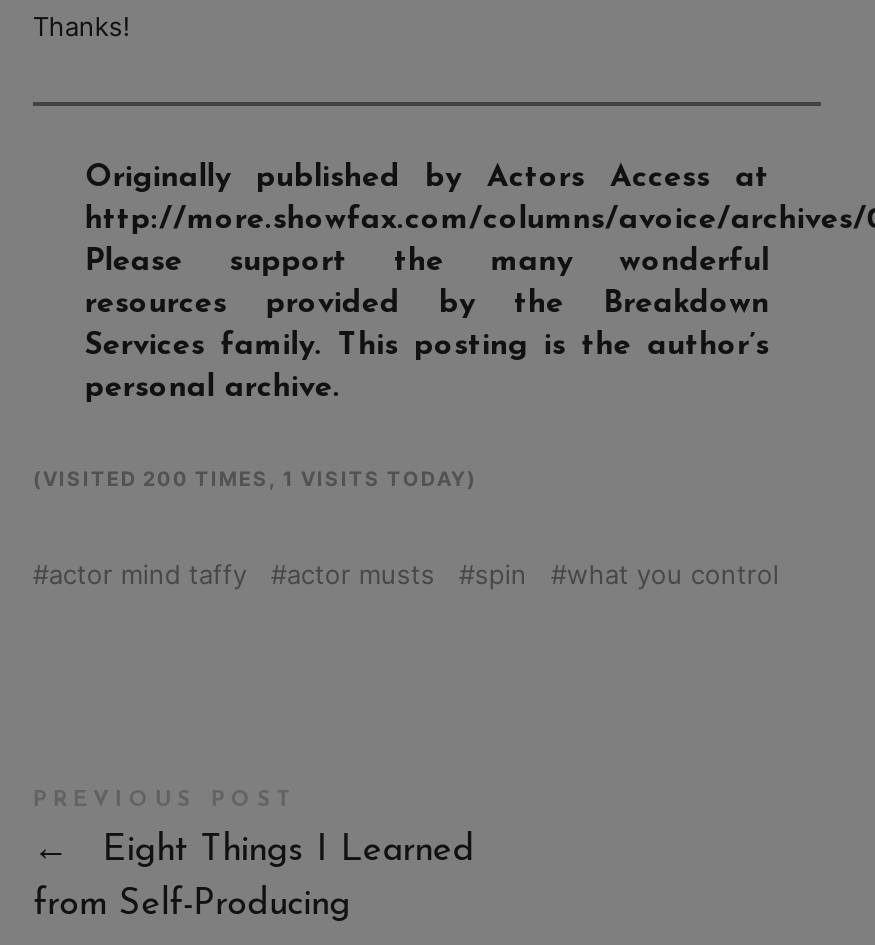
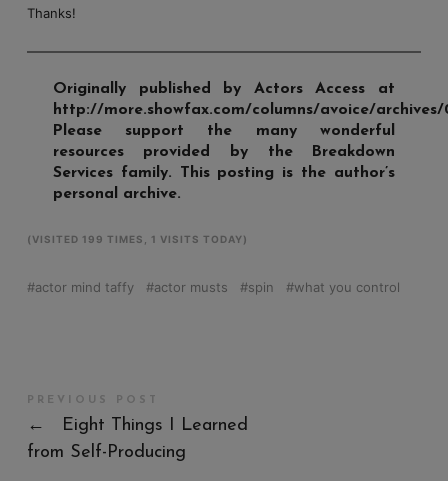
- (VISITED 200 TIMES, 1 VISITS TODAY)
+ (VISITED 199 TIMES, 1 VISITS TODAY)
